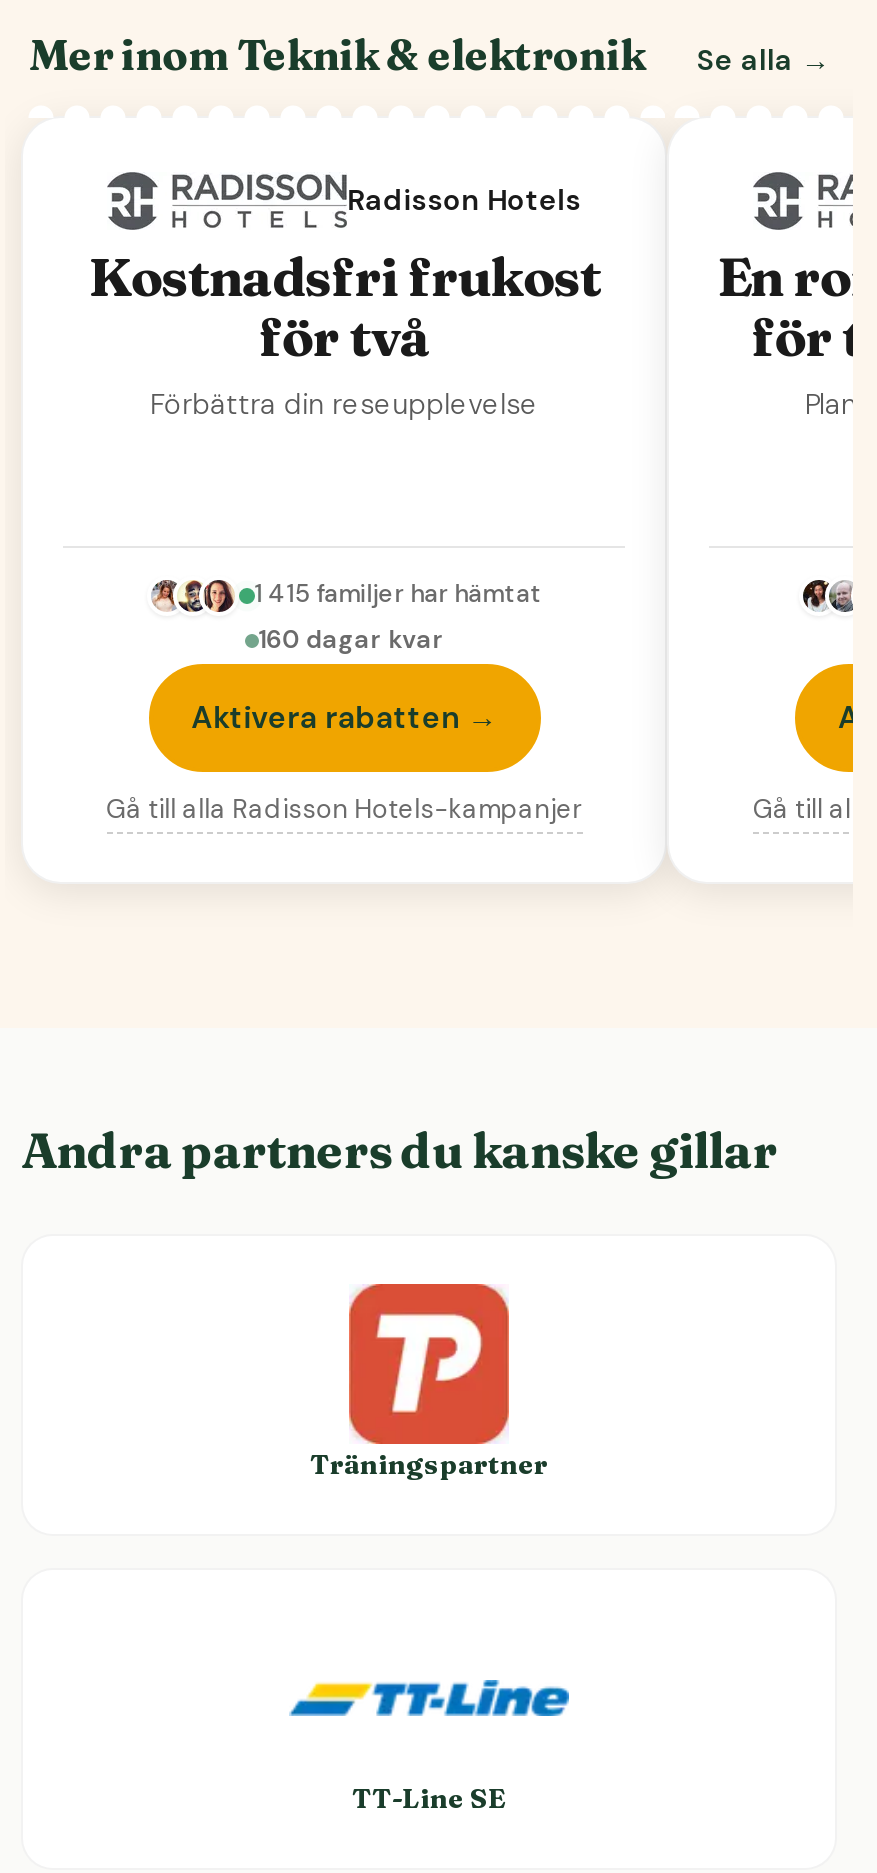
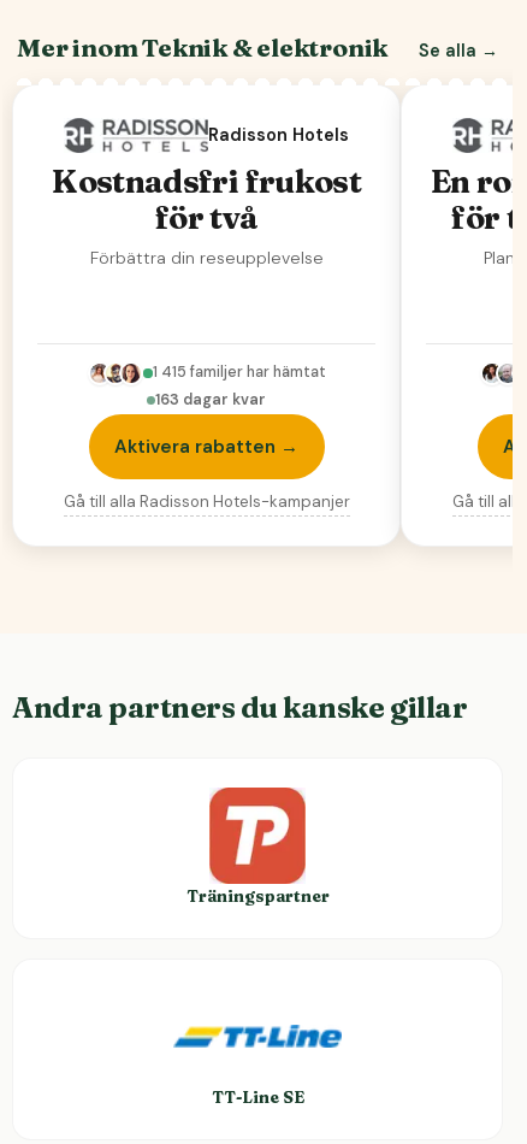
- 160 dagar kvar
+ 163 dagar kvar
